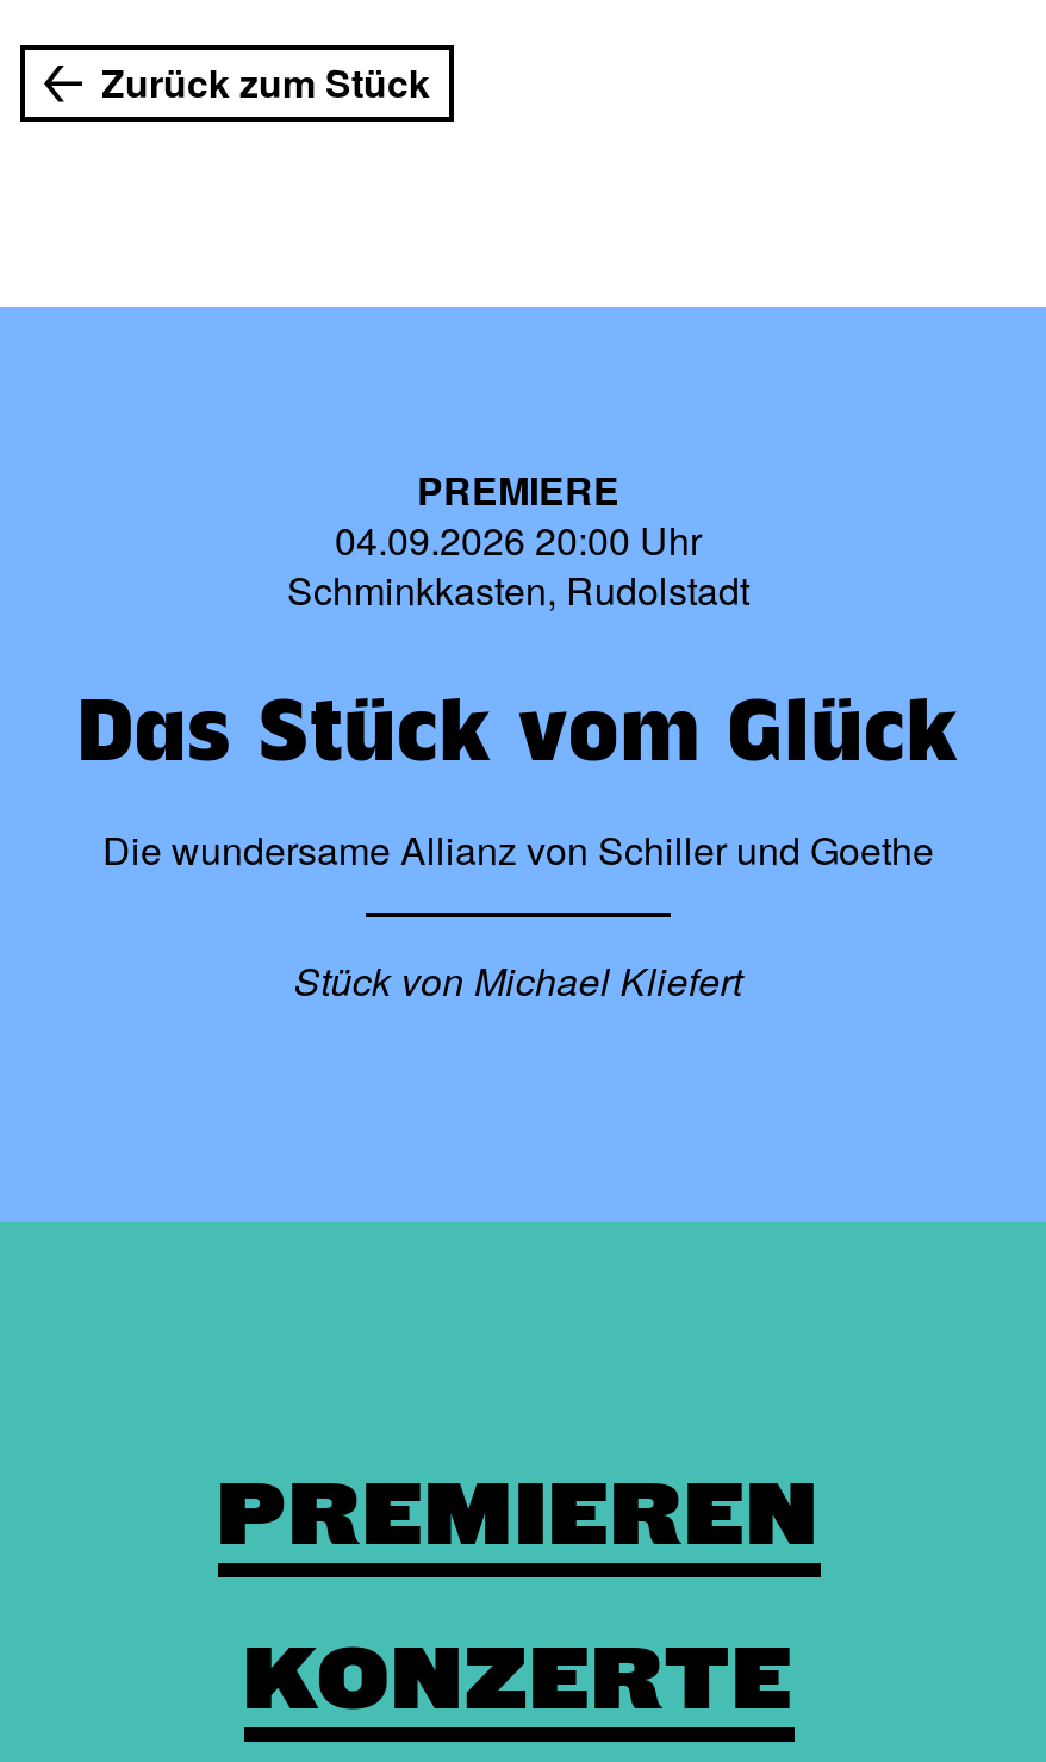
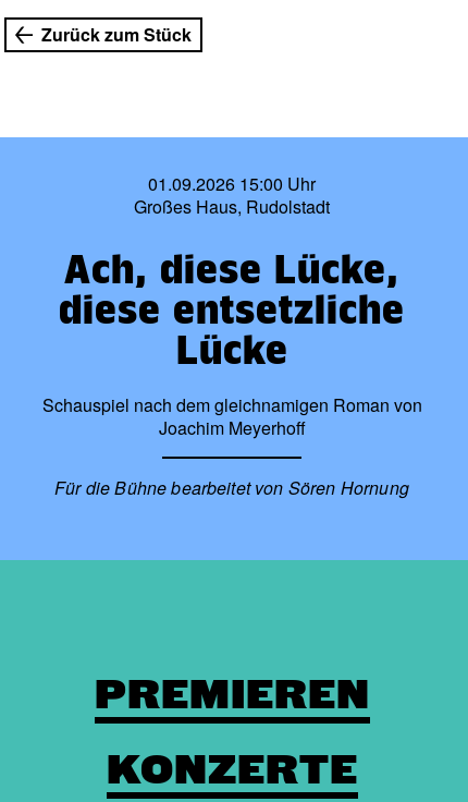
- PREMIERE
- 04.09.2026 20:00 Uhr
- Schminkkasten, Rudolstadt
+ 01.09.2026 15:00 Uhr
+ Großes Haus, Rudolstadt

- Das Stück vom Glück
- Die wundersame Allianz von Schiller und Goethe
+ Ach, diese Lücke,
+ diese entsetzliche
+ Lücke
+ Schauspiel nach dem gleichnamigen Roman von
+ Joachim Meyerhoff

- Stück von Michael Kliefert
+ Für die Bühne bearbeitet von Sören Hornung
